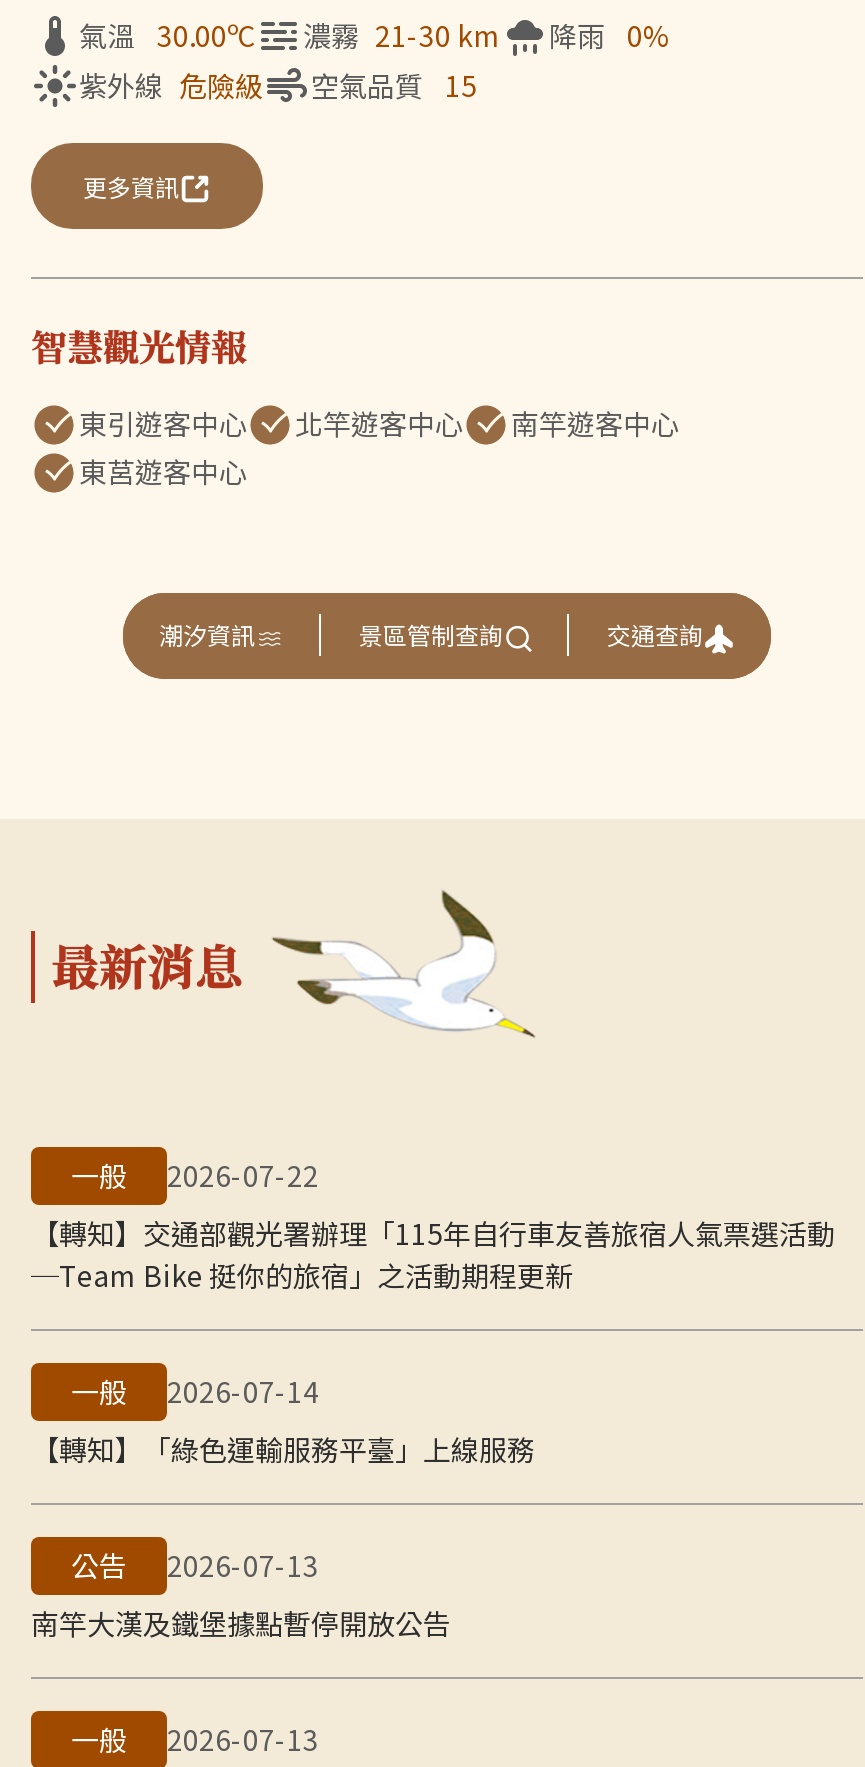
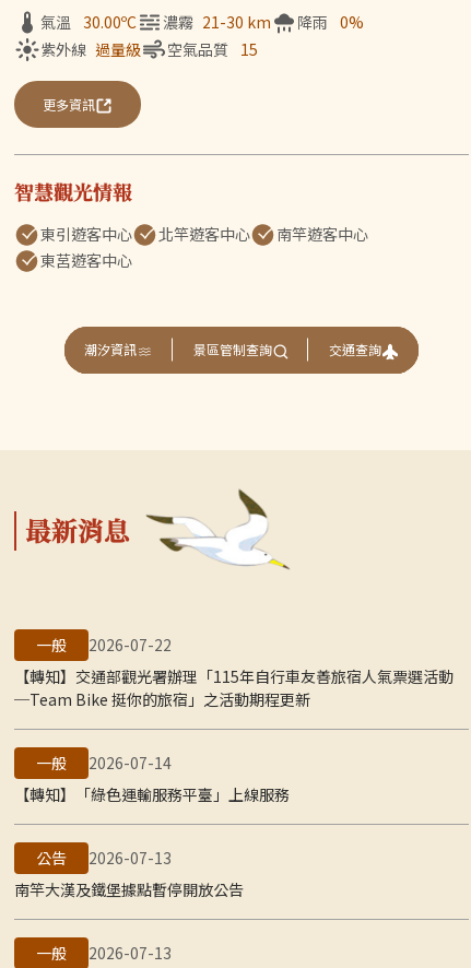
- 紫外線 危險級
+ 紫外線 過量級
